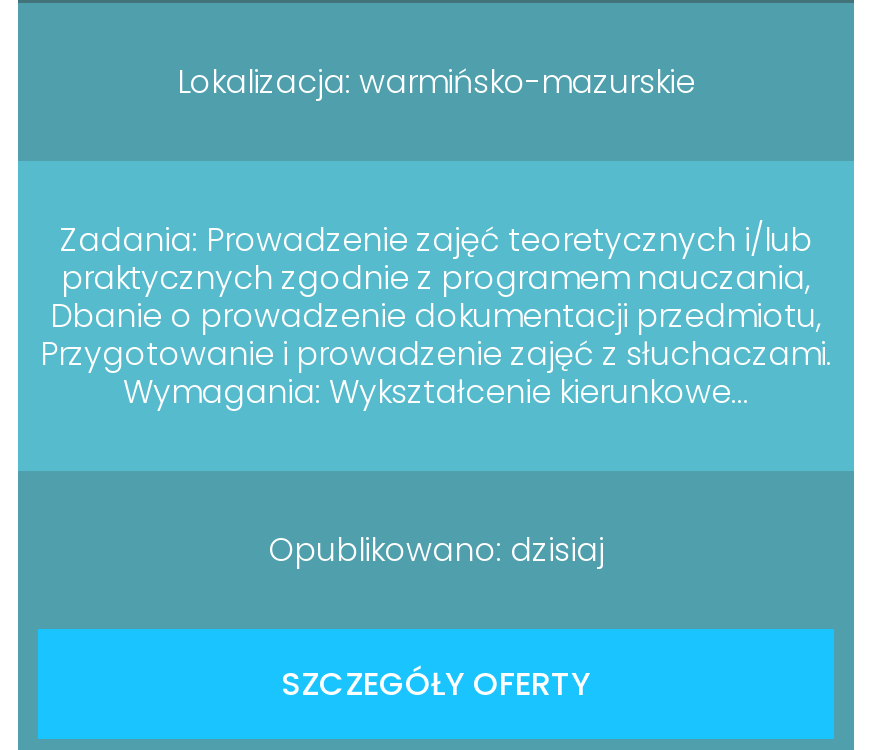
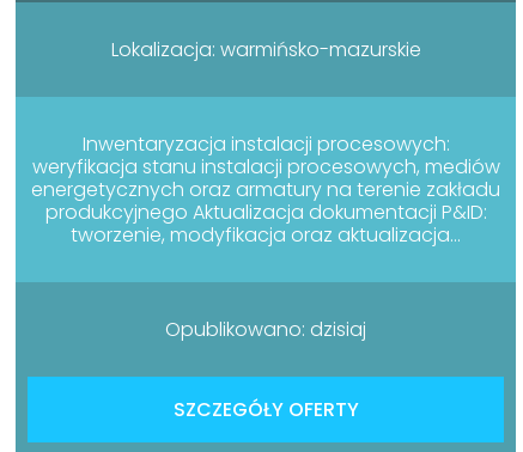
- Zadania: Prowadzenie zajęć teoretycznych i/lub
- praktycznych zgodnie z programem nauczania,
- Dbanie o prowadzenie dokumentacji przedmiotu,
- Przygotowanie i prowadzenie zajęć z słuchaczami.
- Wymagania: Wykształcenie kierunkowe...
+ Inwentaryzacja instalacji procesowych:
+ weryfikacja stanu instalacji procesowych, mediów
+ energetycznych oraz armatury na terenie zakładu
+ produkcyjnego Aktualizacja dokumentacji P&ID:
+ tworzenie, modyfikacja oraz aktualizacja...
